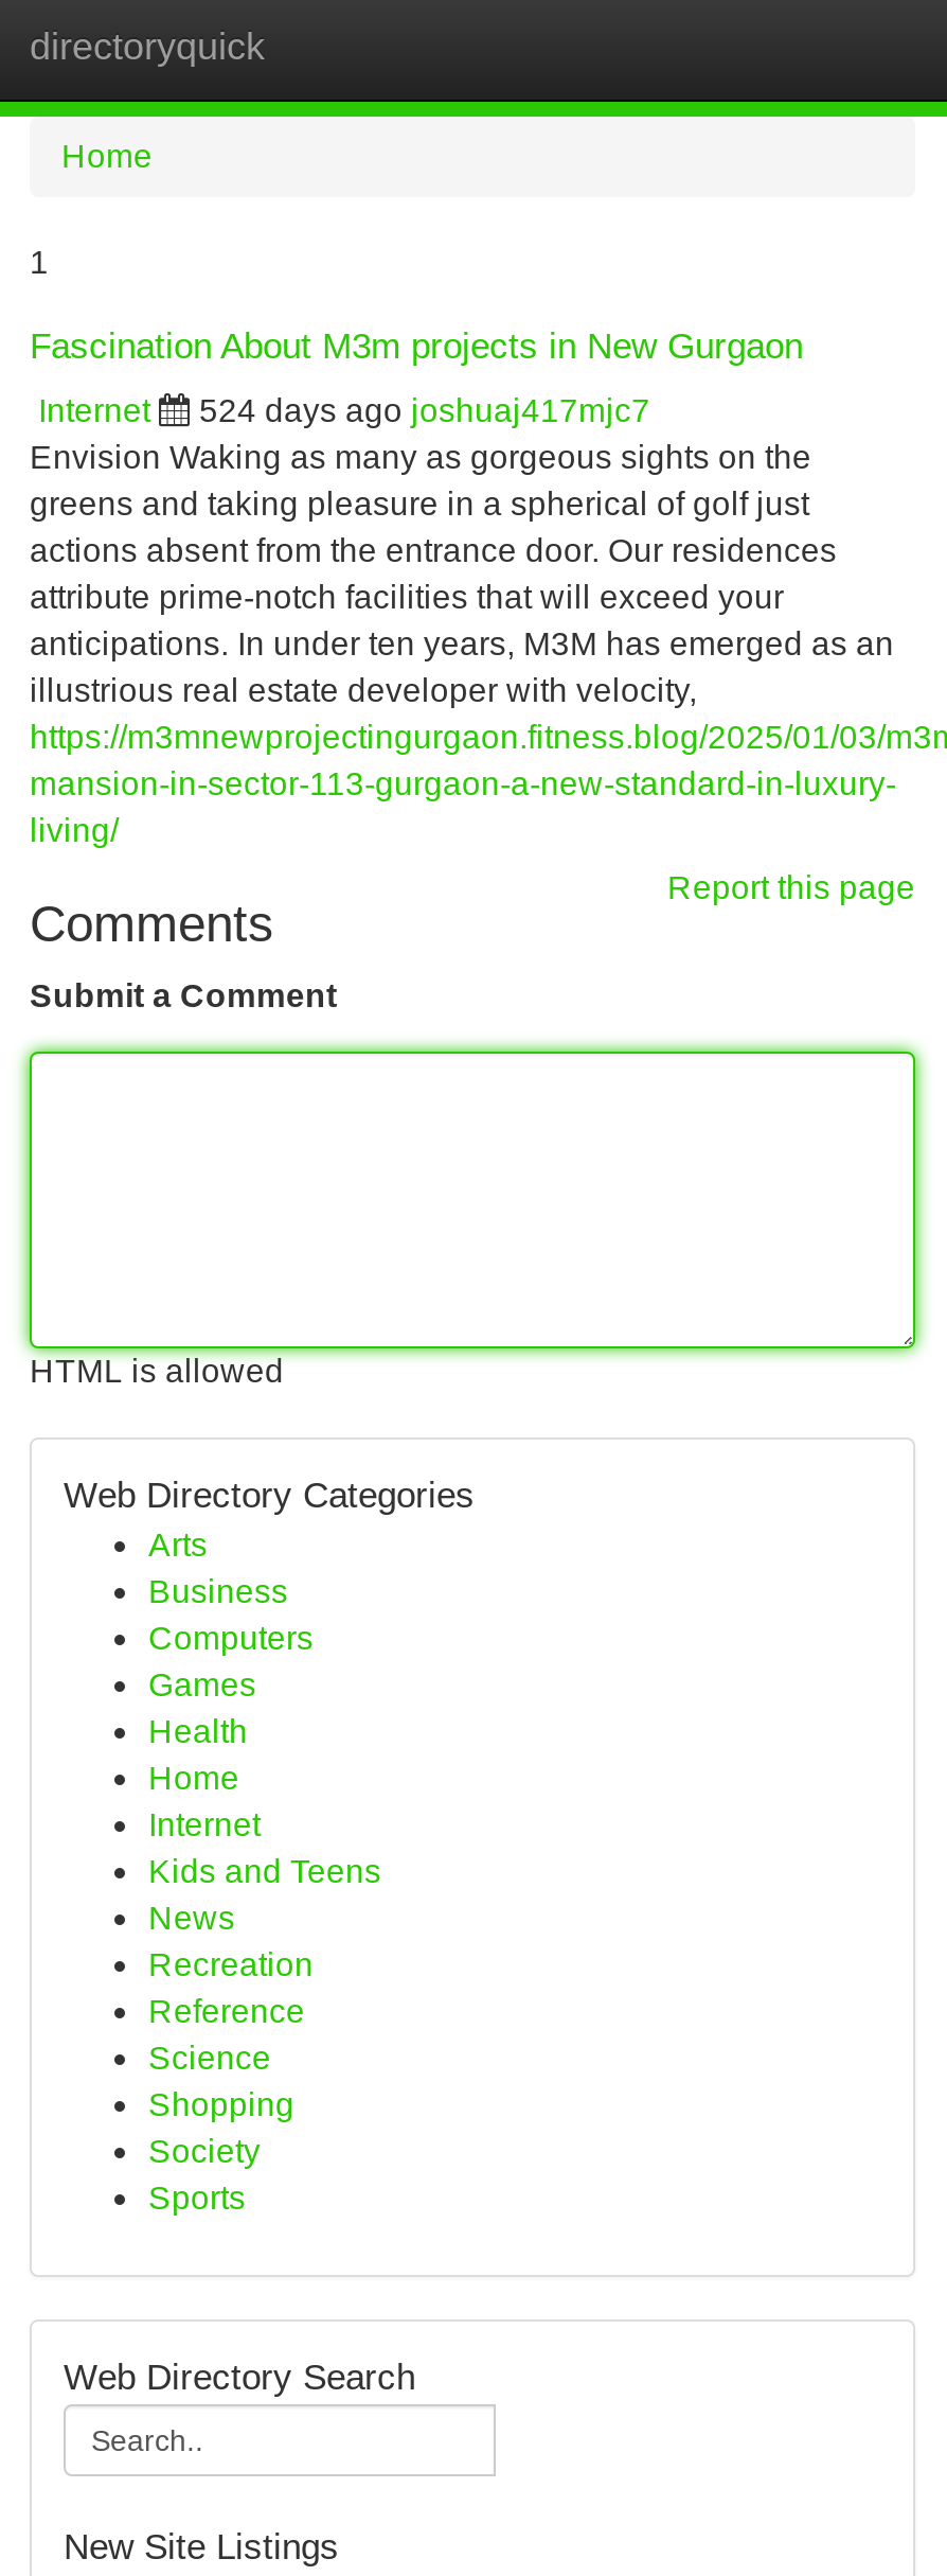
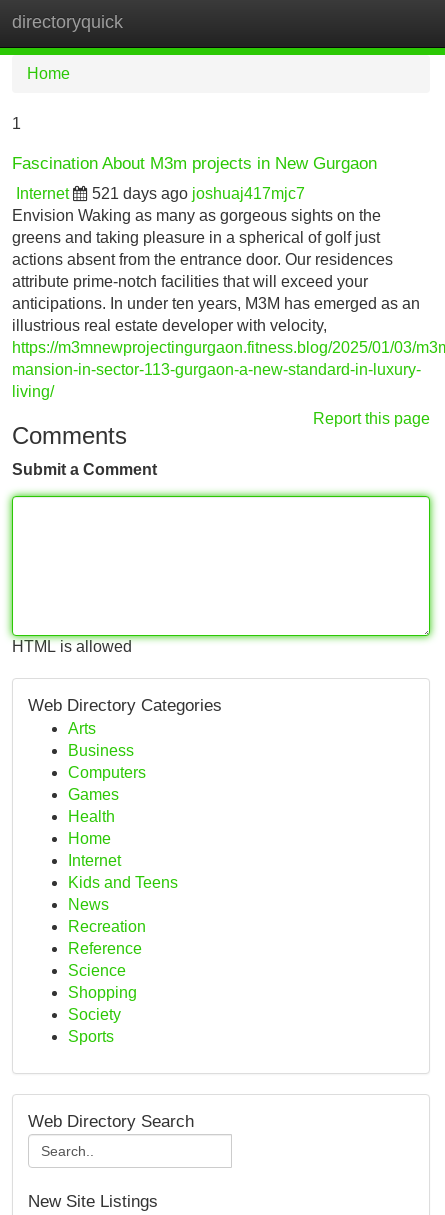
- 524 days ago joshuaj417mjc7
+ 521 days ago joshuaj417mjc7
